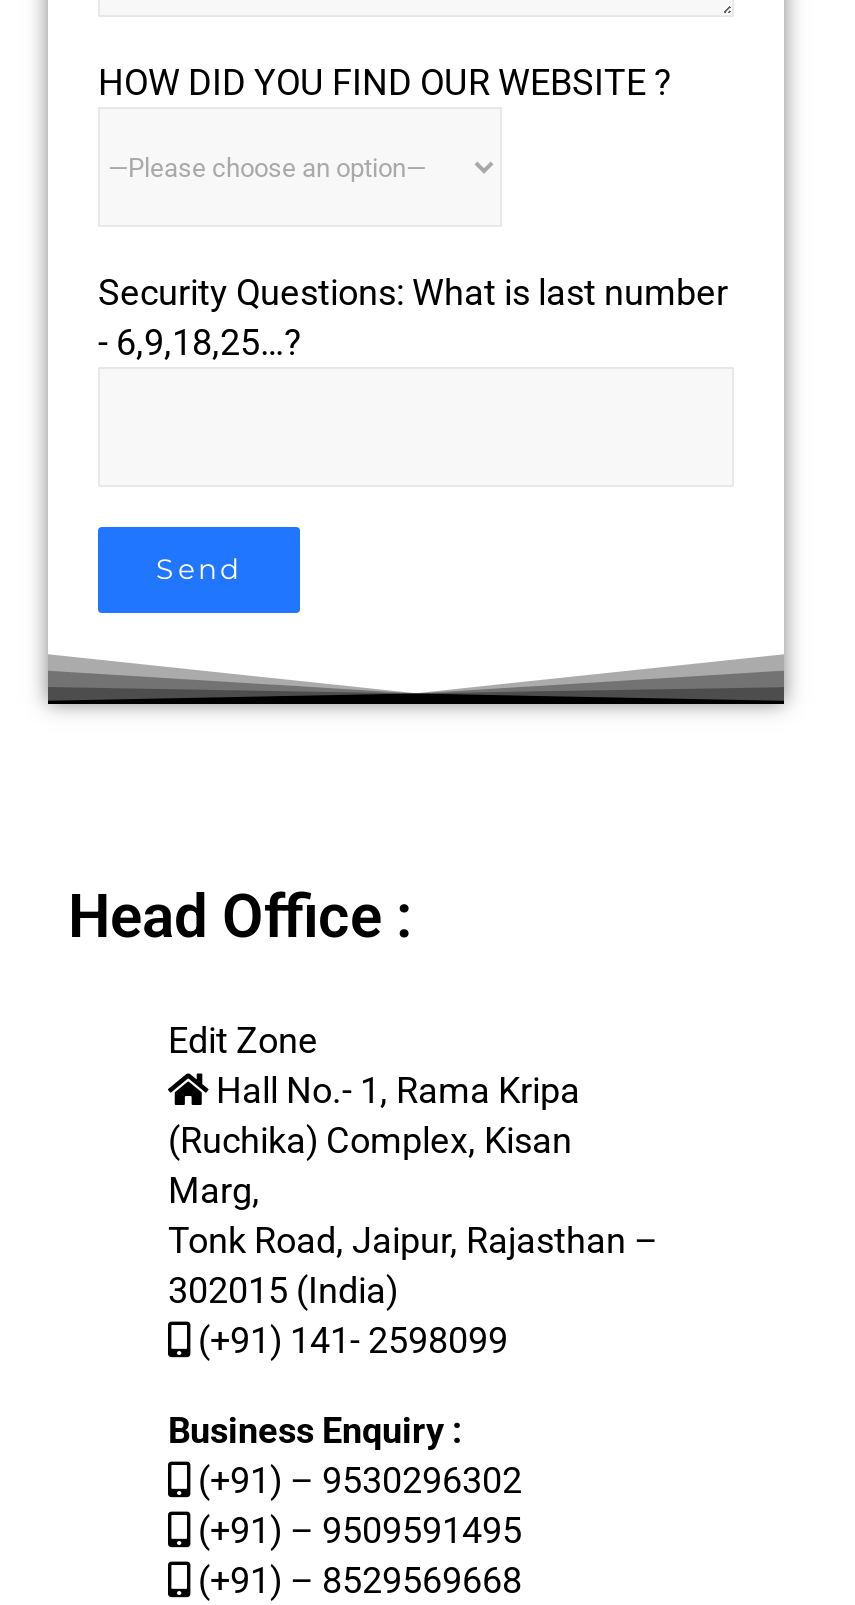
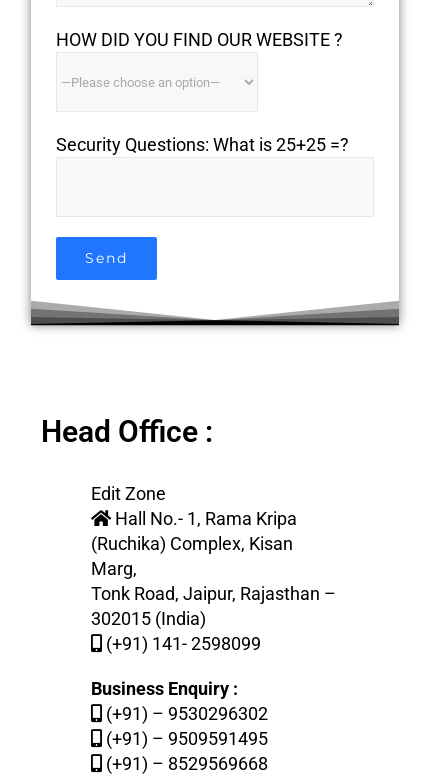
- Security Questions: What is last number
- - 6,9,18,25…?
+ Security Questions: What is 25+25 =?
